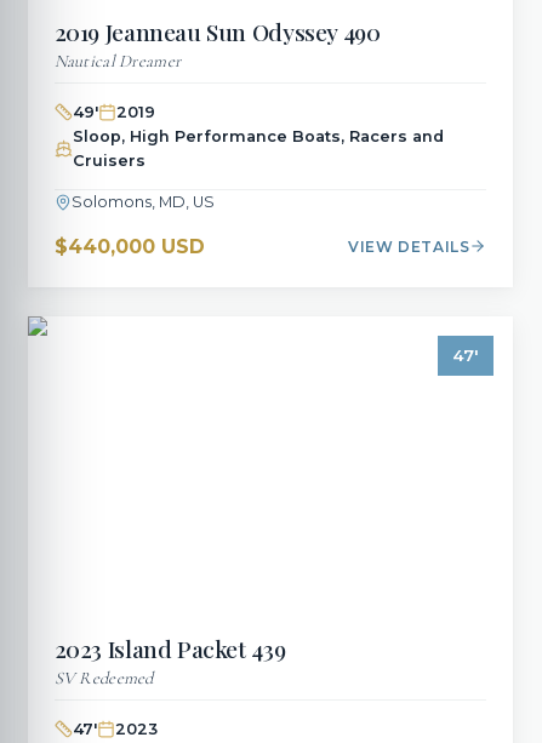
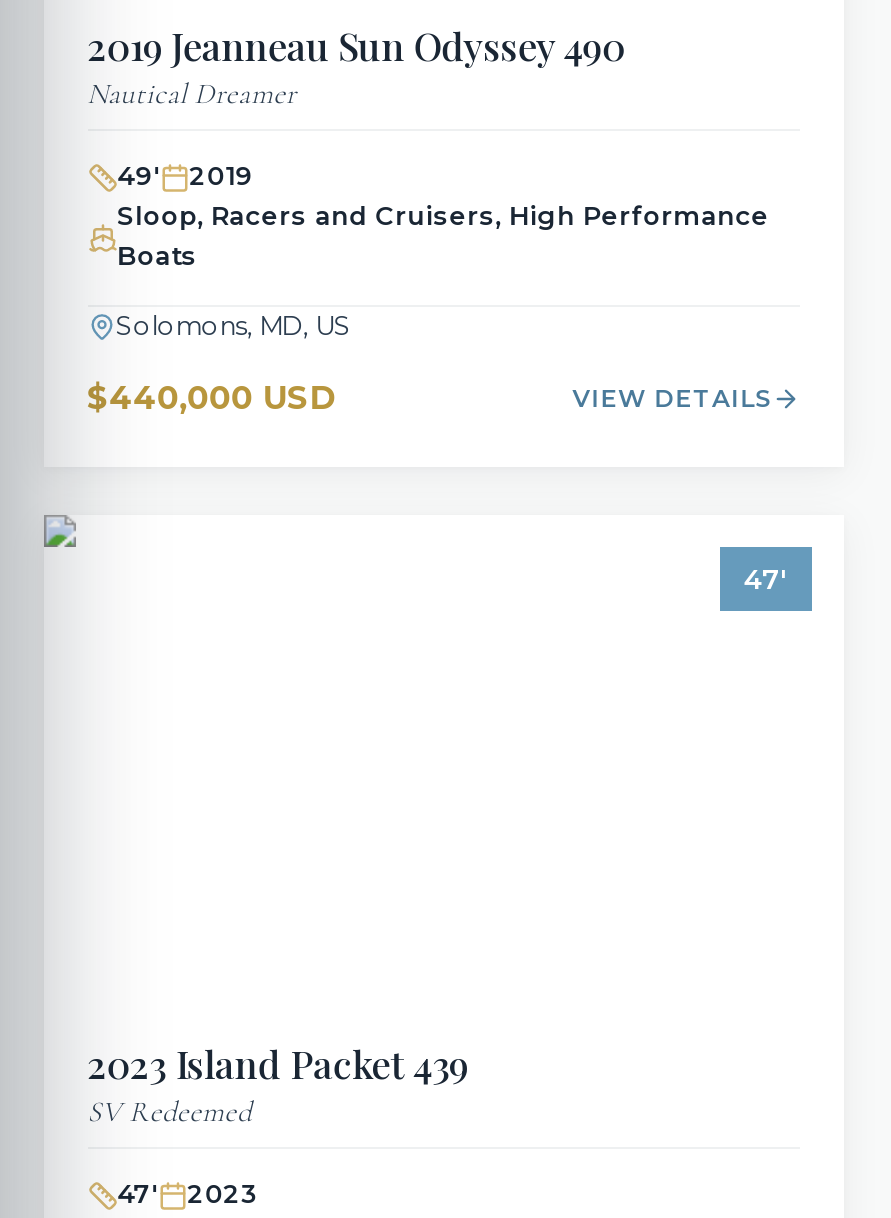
- Sloop, High Performance Boats, Racers and
- Cruisers
+ Sloop, Racers and Cruisers, High Performance
+ Boats
